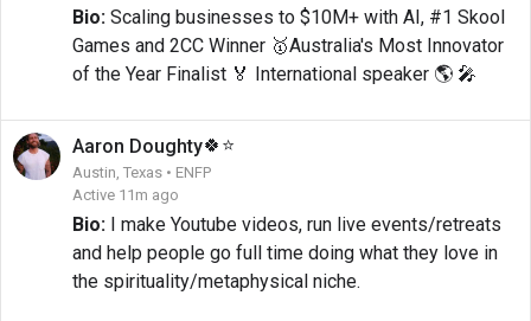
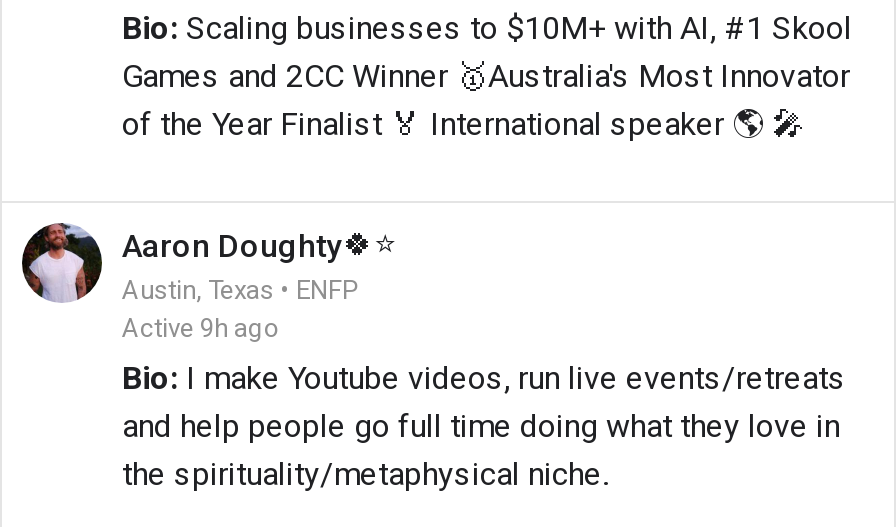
- Active 11m ago
+ Active 9h ago
